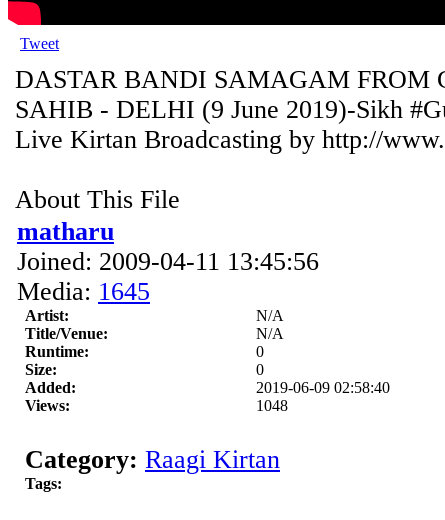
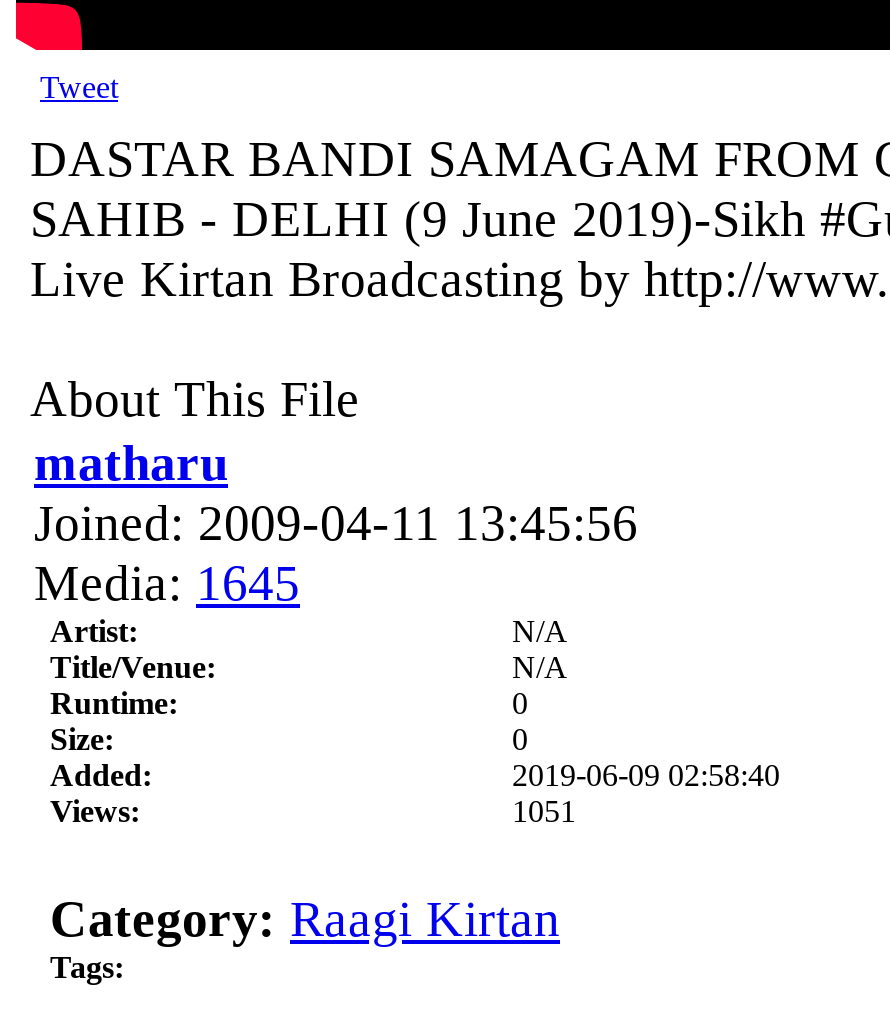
- 1048
+ 1051
